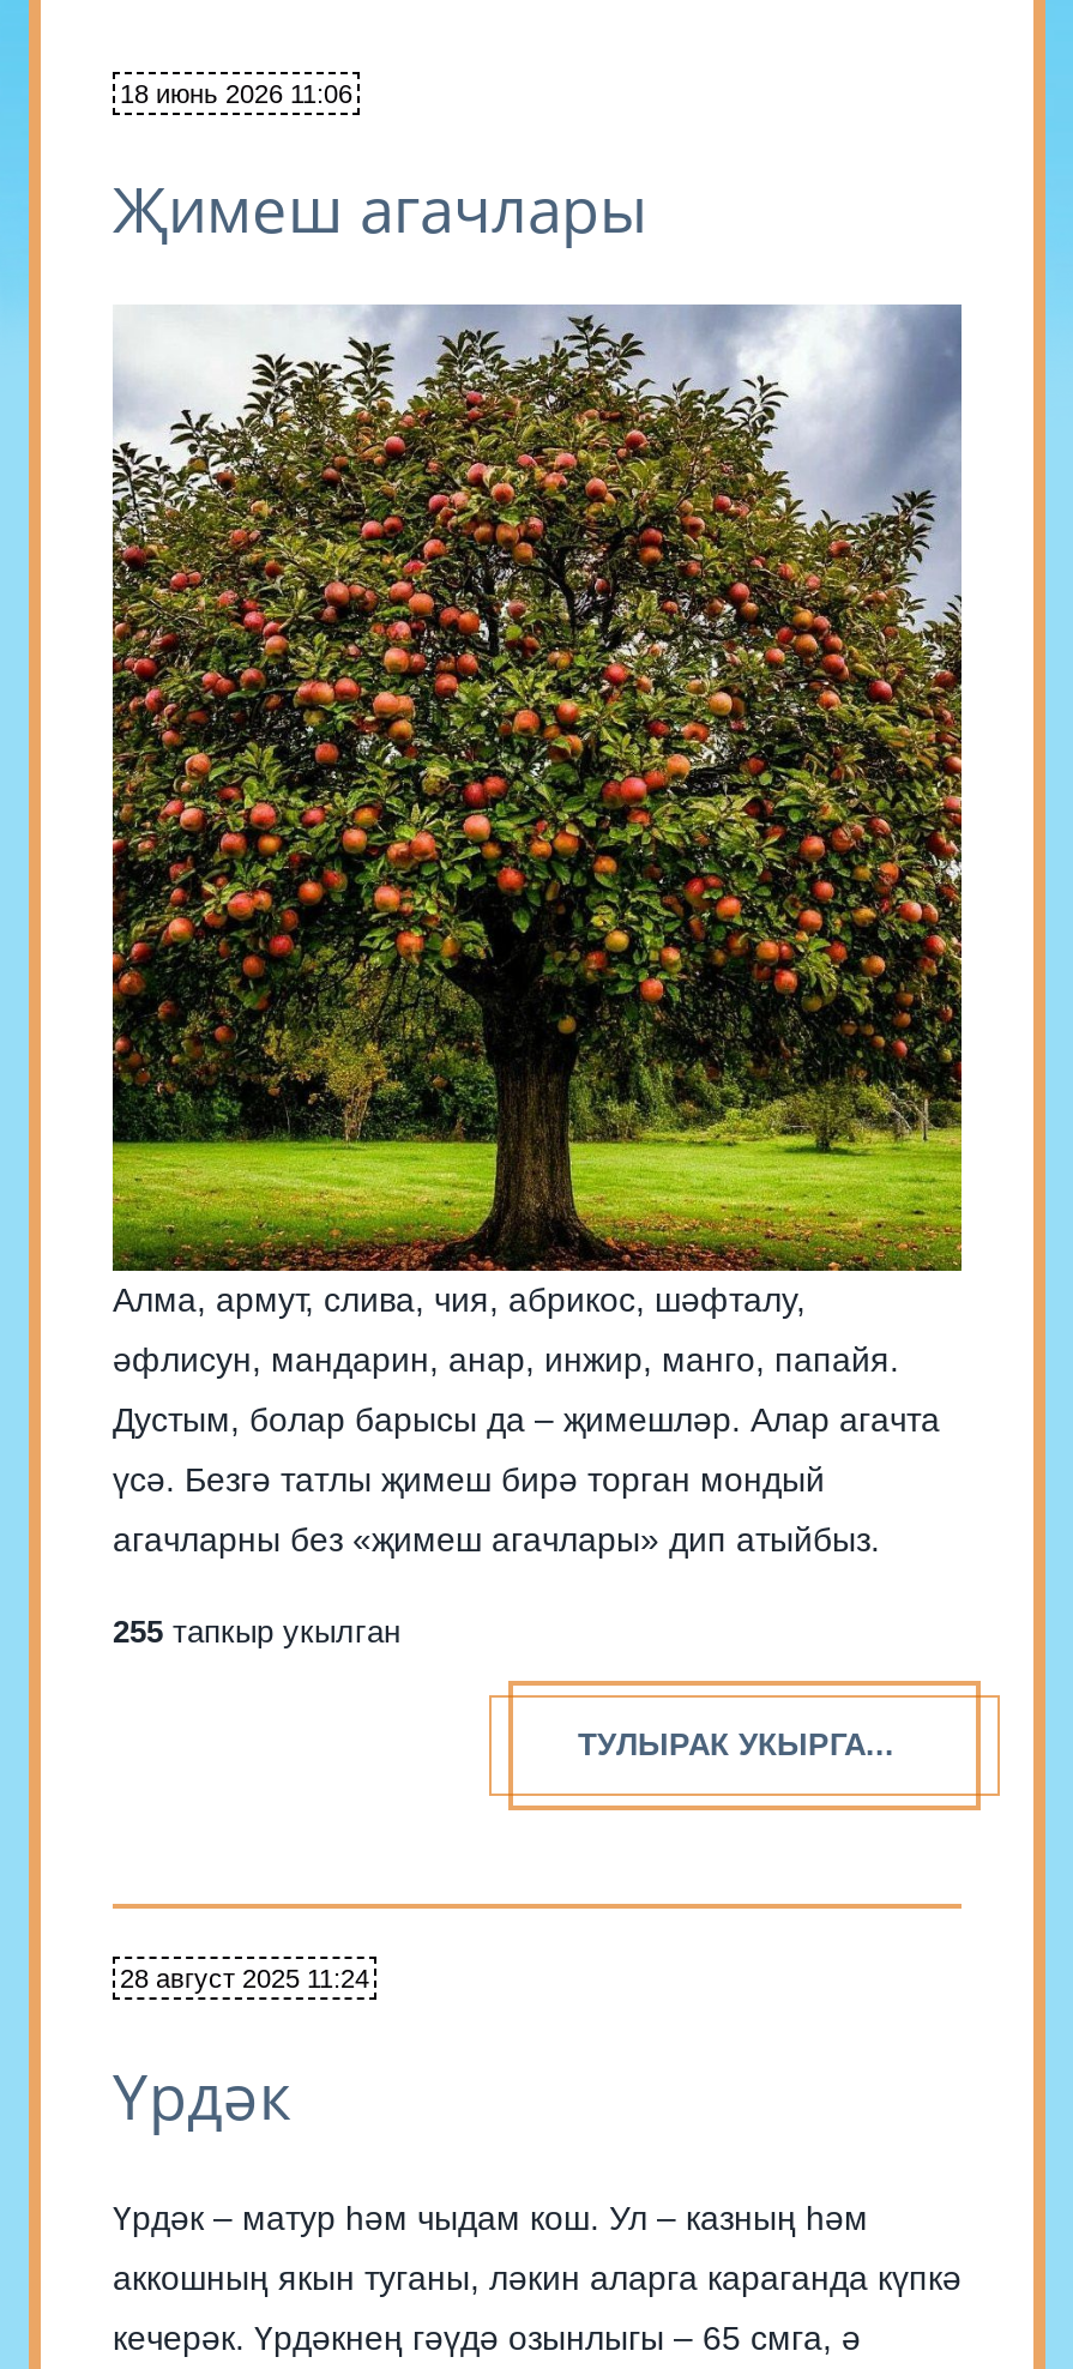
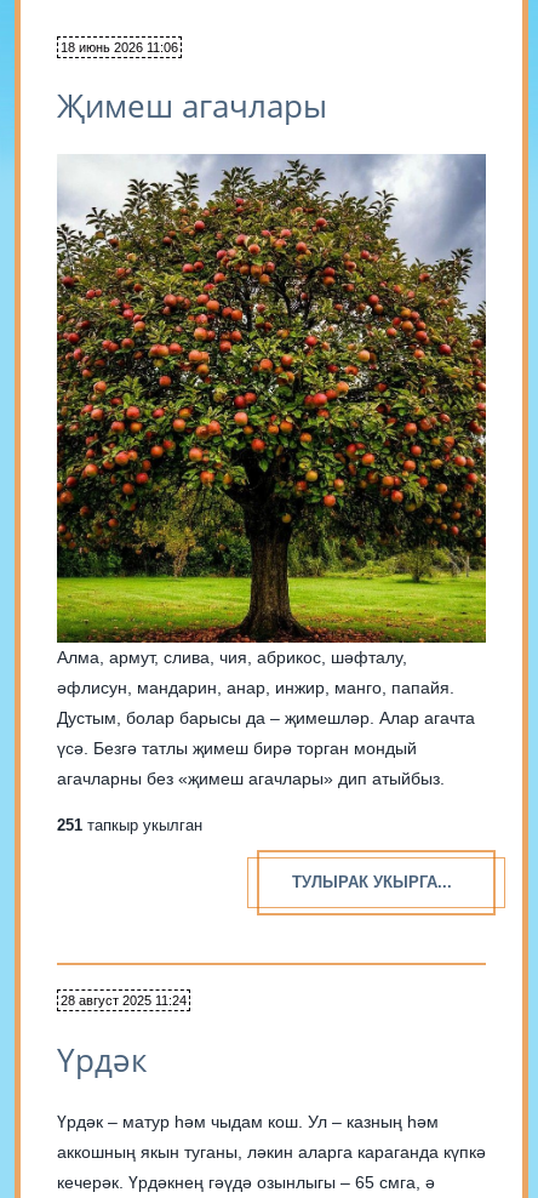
- 255 тапкыр укылган
+ 251 тапкыр укылган
